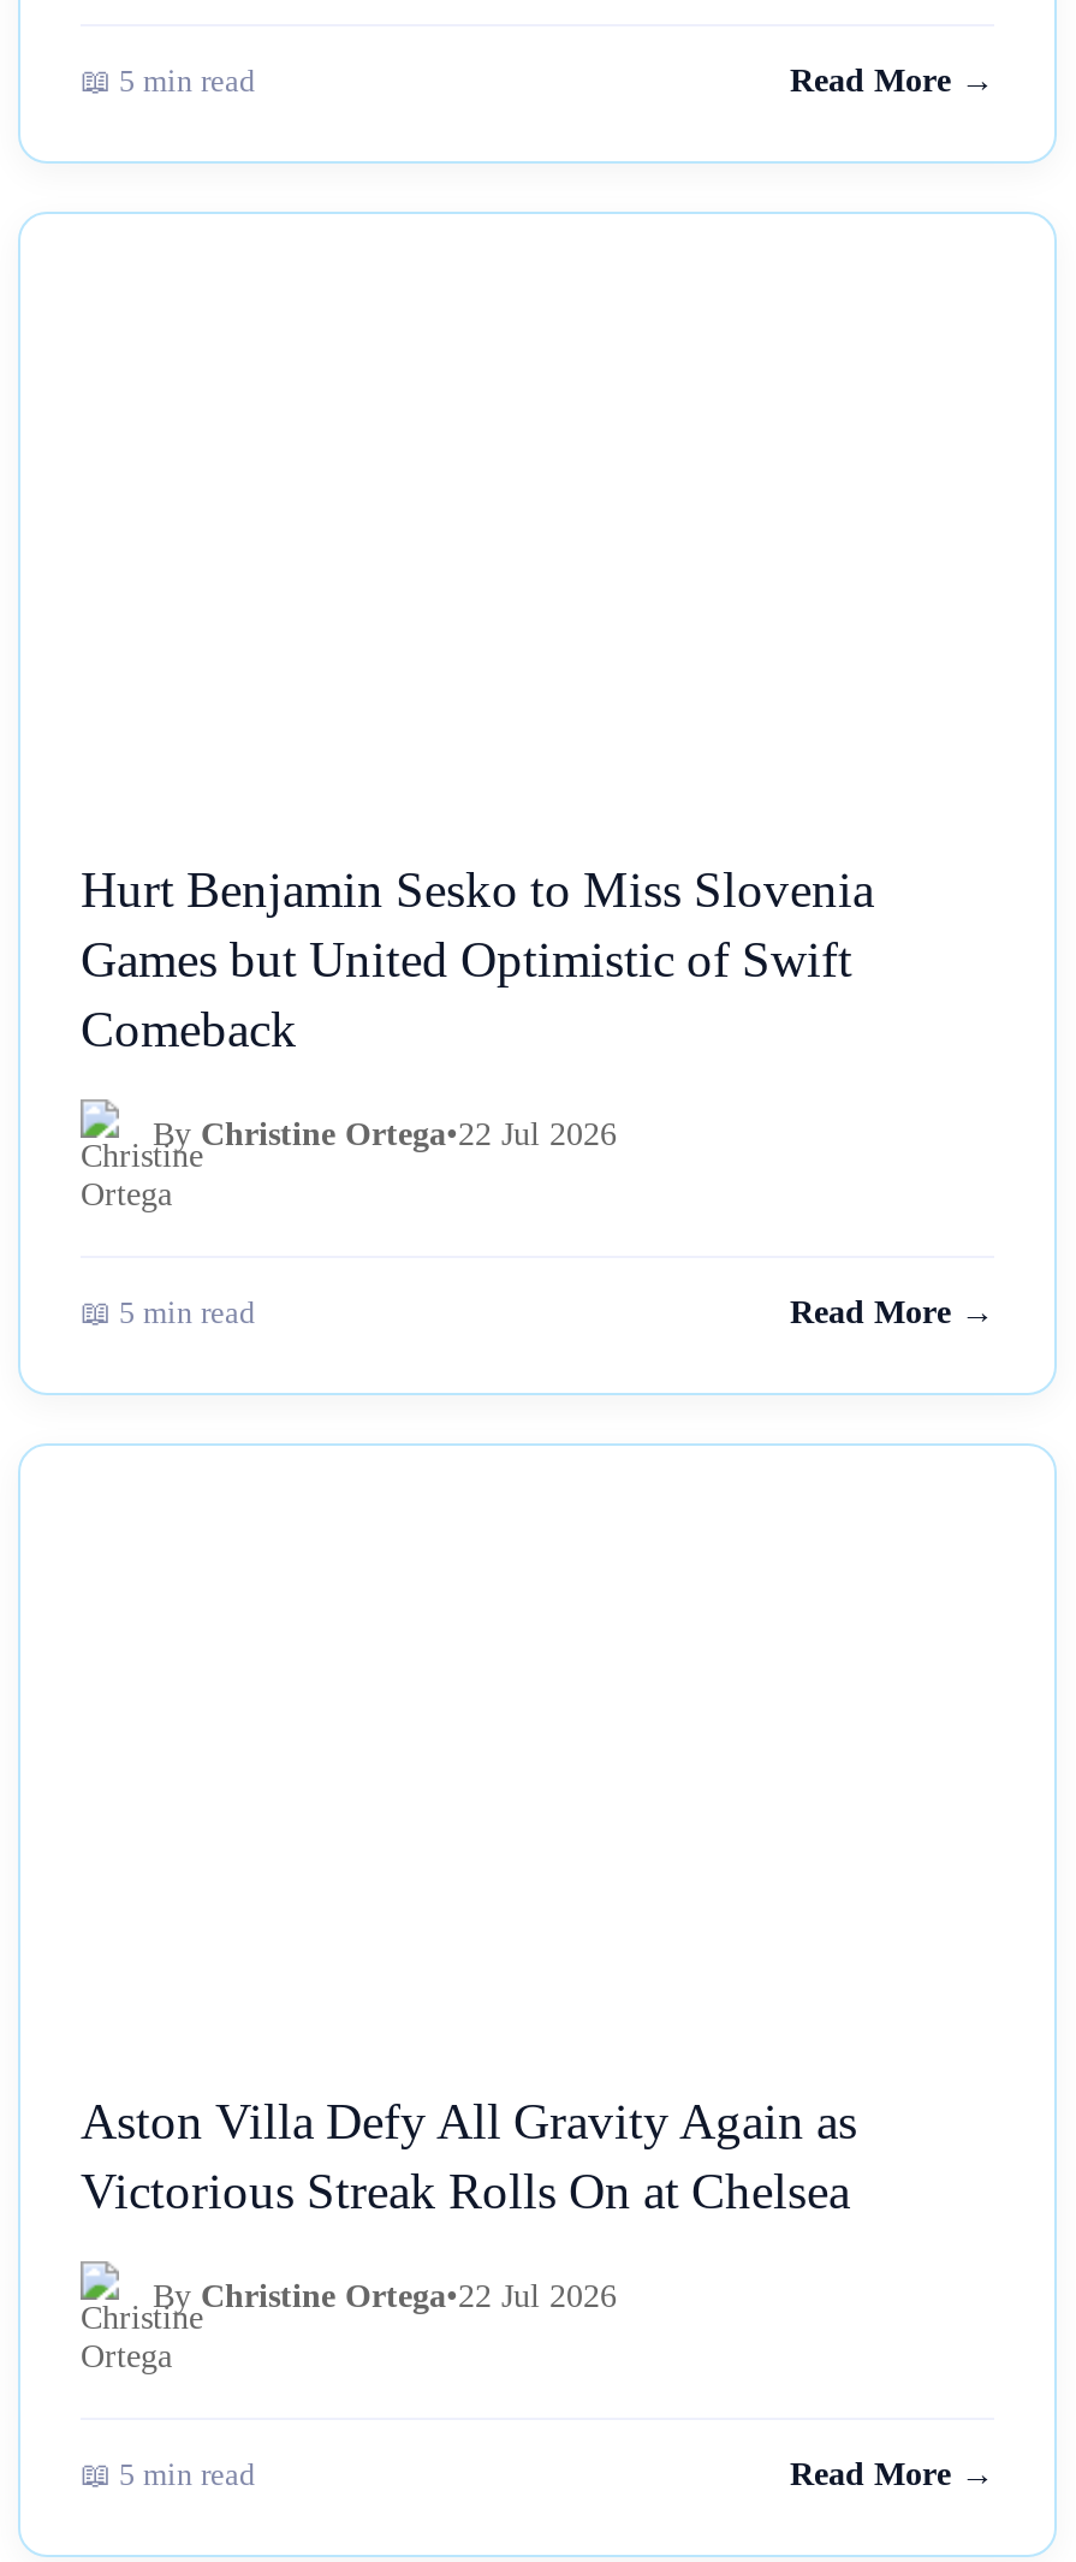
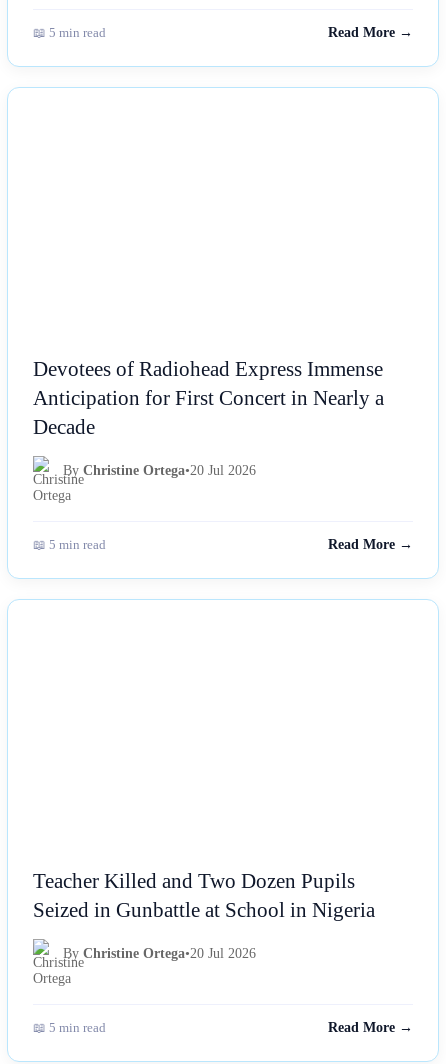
- Hurt Benjamin Sesko to Miss Slovenia
- Games but United Optimistic of Swift
- Comeback
+ Devotees of Radiohead Express Immense
+ Anticipation for First Concert in Nearly a
+ Decade

- By Christine Ortega•22 Jul 2026
+ By Christine Ortega•20 Jul 2026

- Aston Villa Defy All Gravity Again as
- Victorious Streak Rolls On at Chelsea
+ Teacher Killed and Two Dozen Pupils
+ Seized in Gunbattle at School in Nigeria

- By Christine Ortega•22 Jul 2026
+ By Christine Ortega•20 Jul 2026
